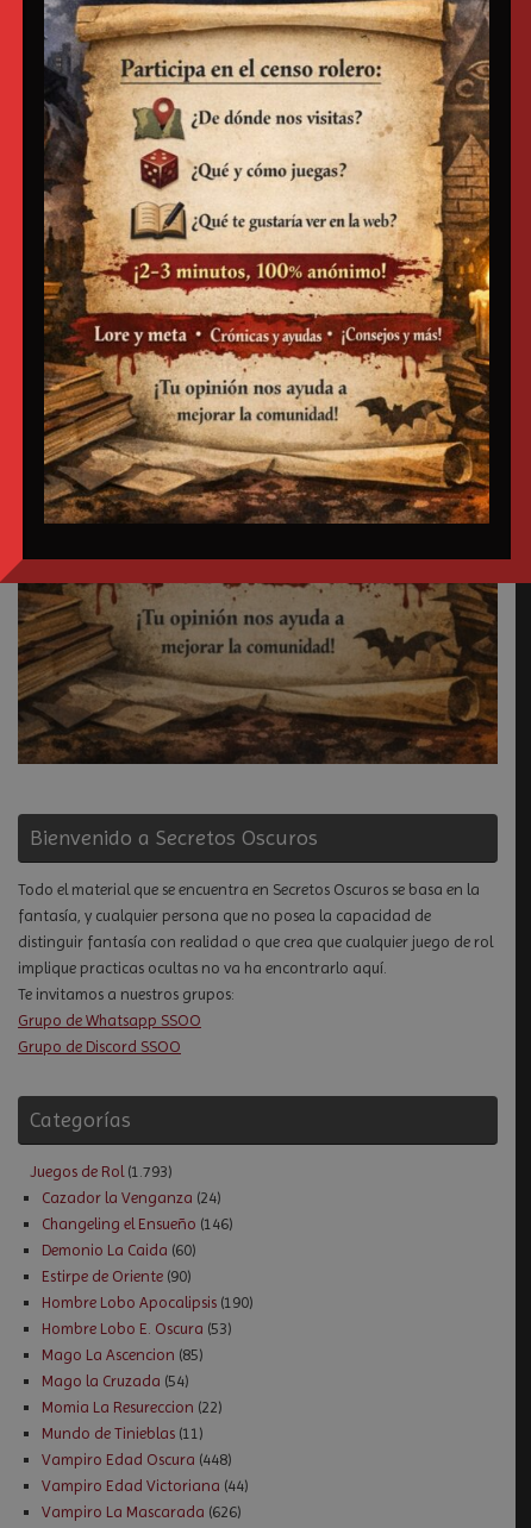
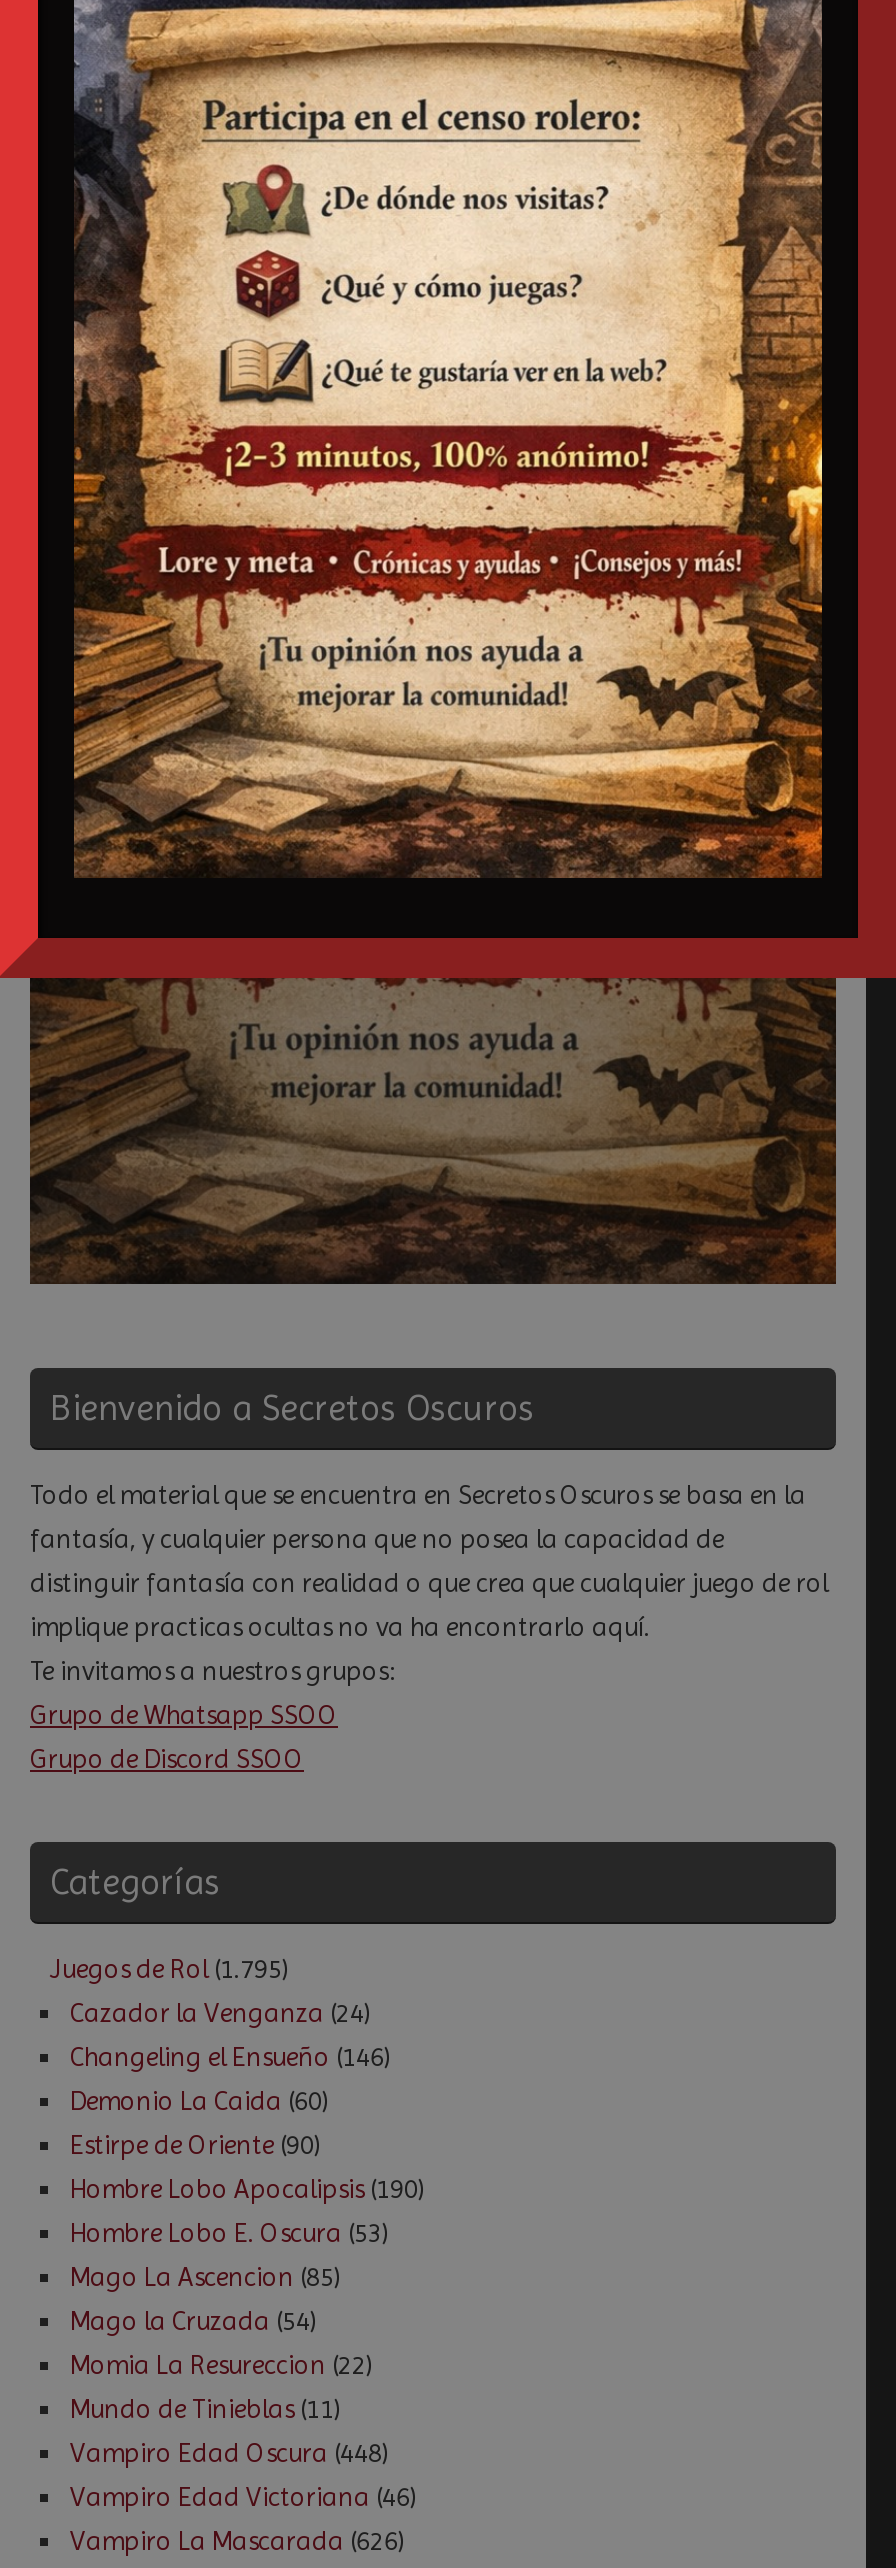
- Juegos de Rol (1.793)
+ Juegos de Rol (1.795)

- Vampiro Edad Victoriana (44)
+ Vampiro Edad Victoriana (46)
